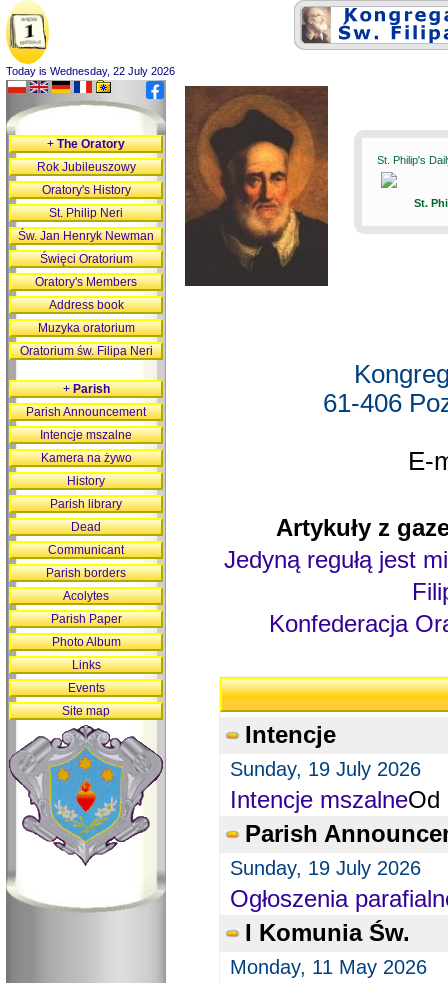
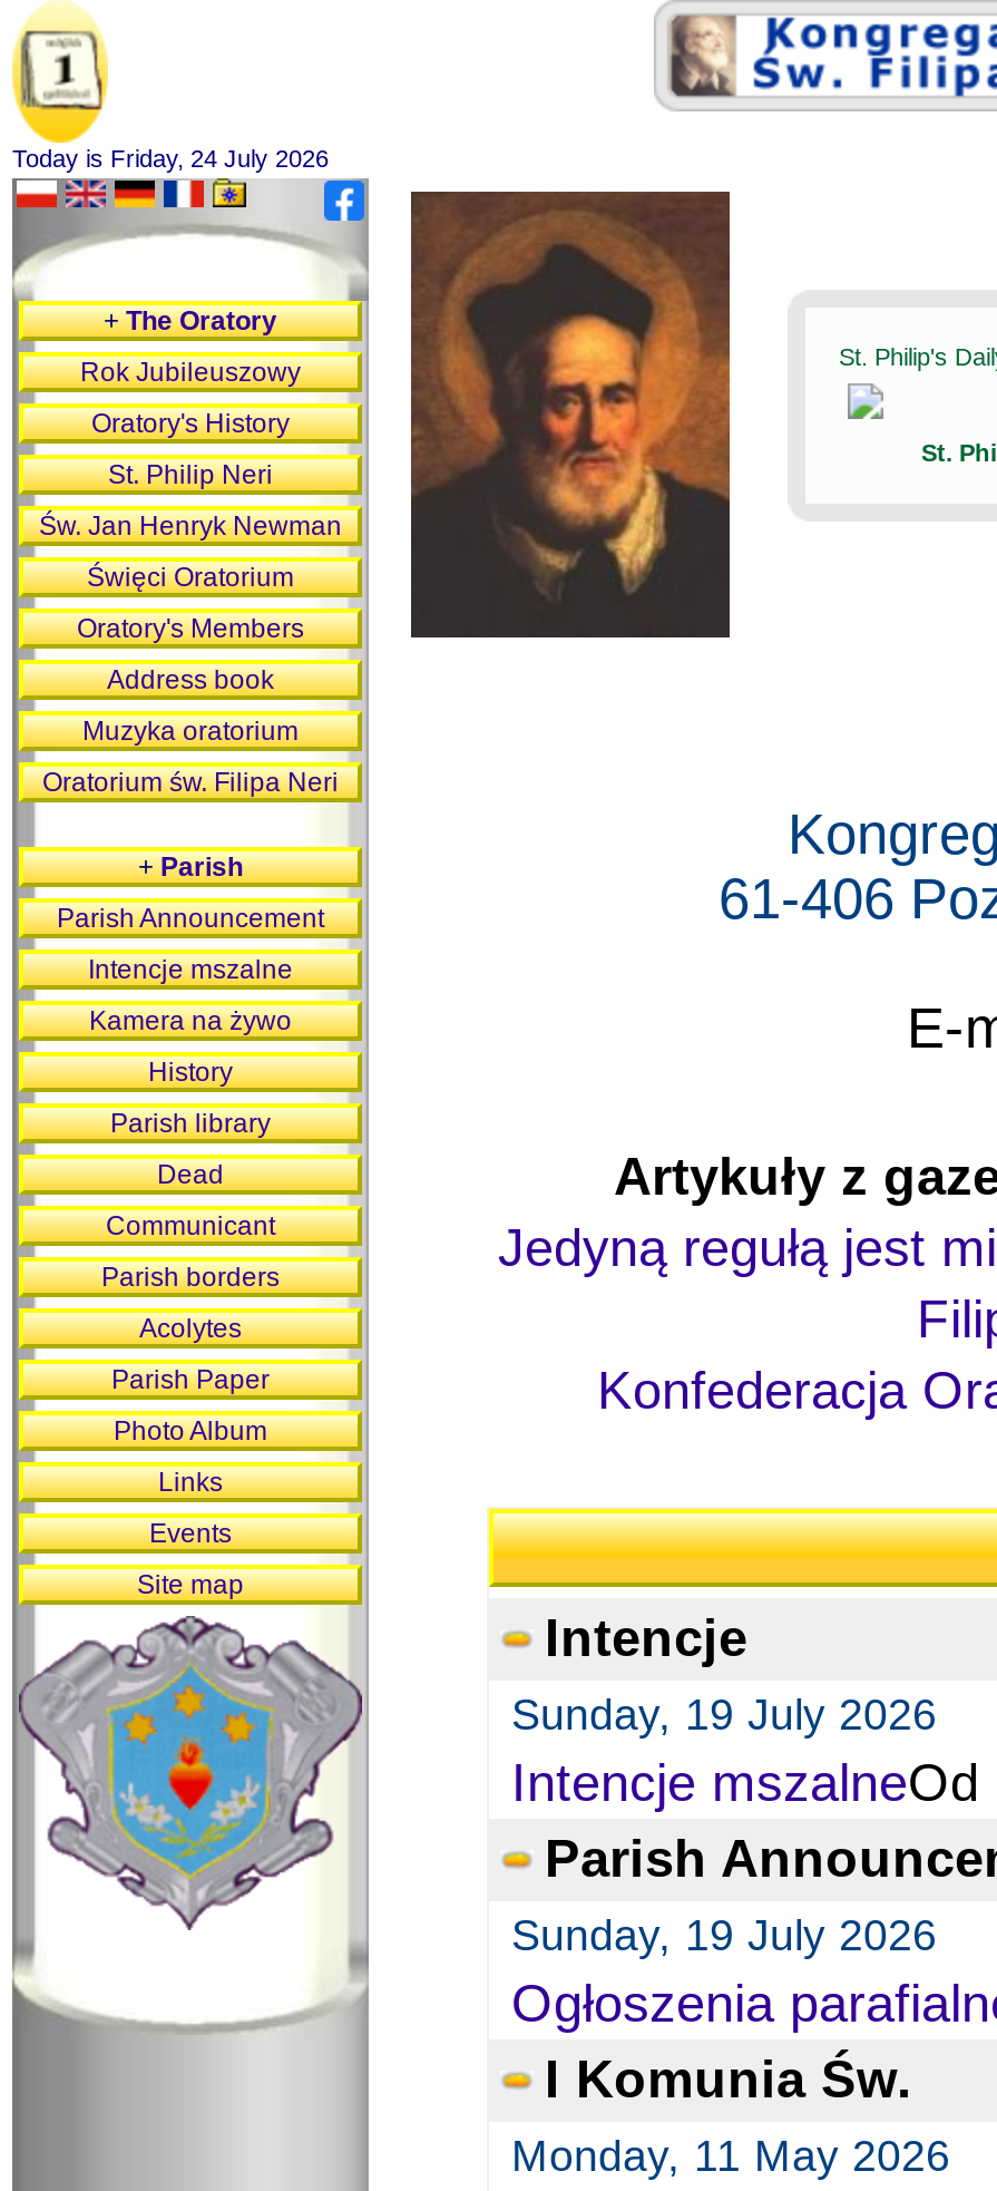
- Today is Wednesday, 22 July 2026
+ Today is Friday, 24 July 2026
